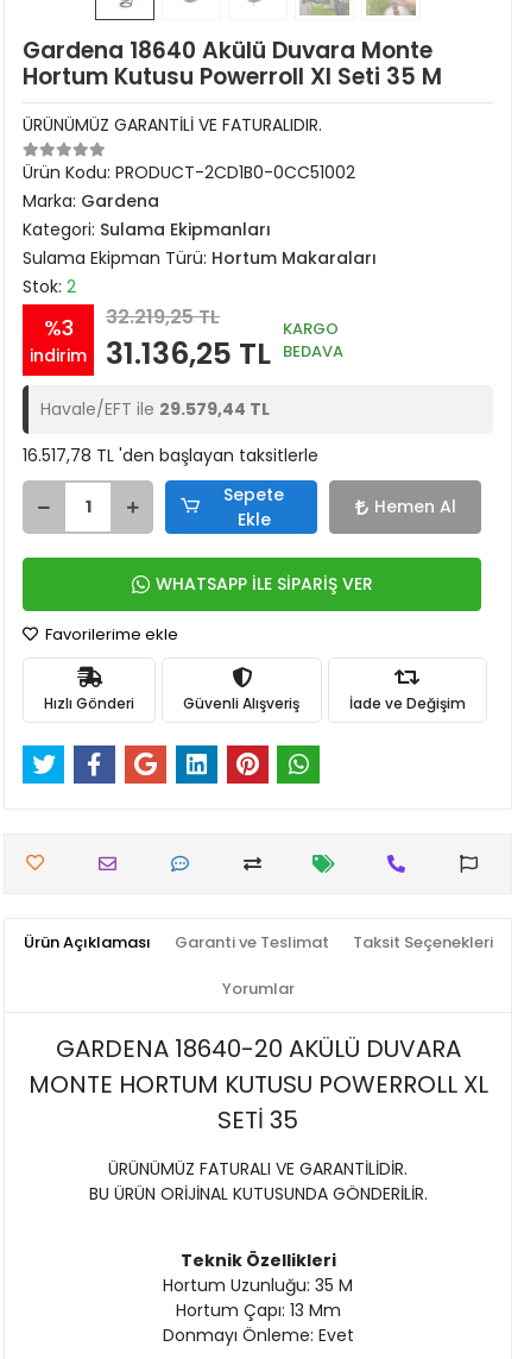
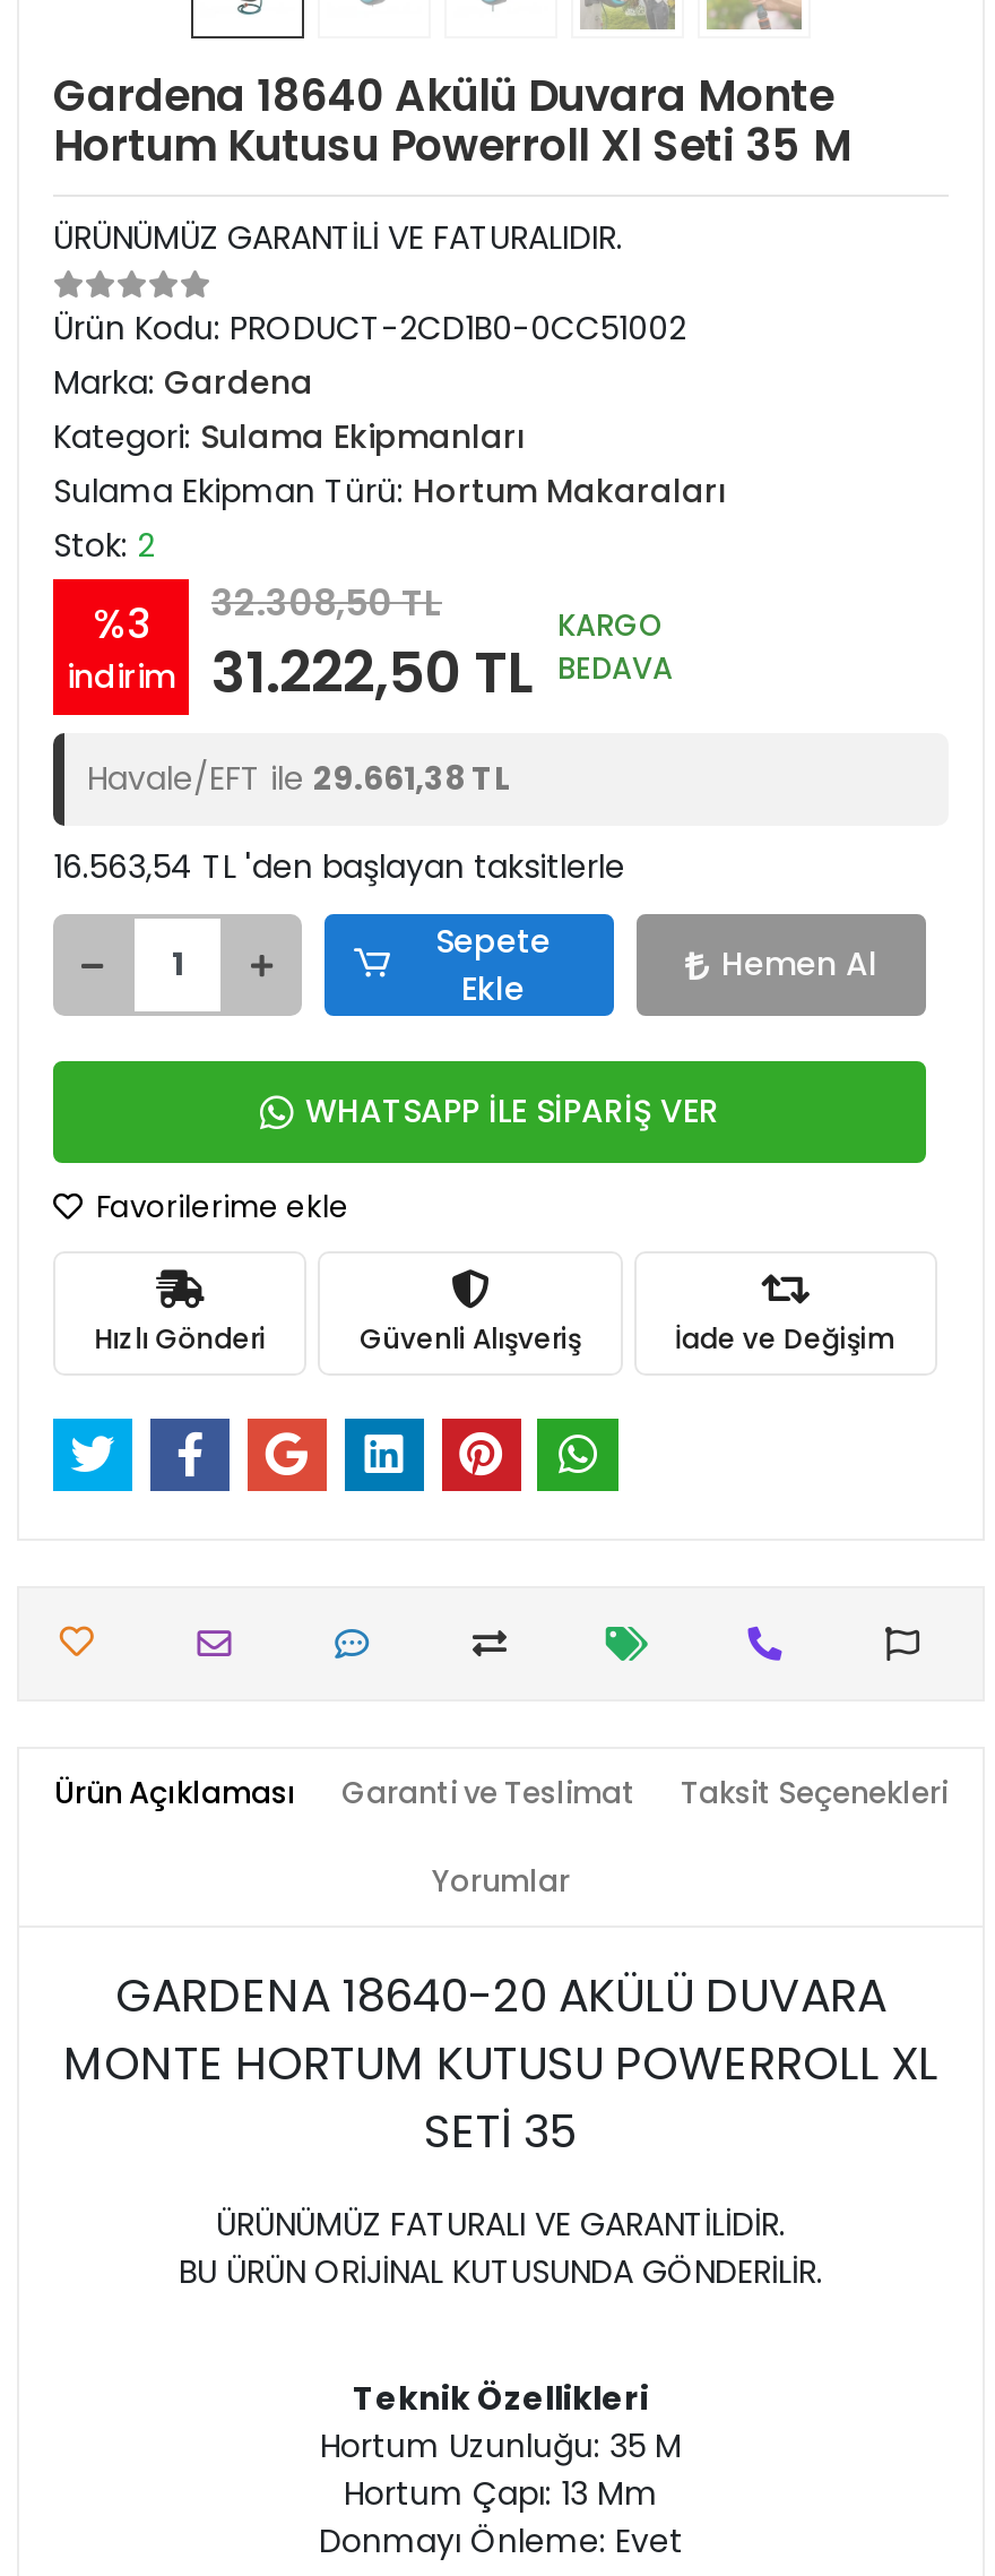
- %3 32.219,25 TL
+ %3 32.308,50 TL

- indirim 31.136,25 TL BEDAVA
+ indirim 31.222,50 TL BEDAVA

- Havale/EFT ile 29.579,44 TL
+ Havale/EFT ile 29.661,38 TL

- 16.517,78 TL 'den başlayan taksitlerle
+ 16.563,54 TL 'den başlayan taksitlerle
